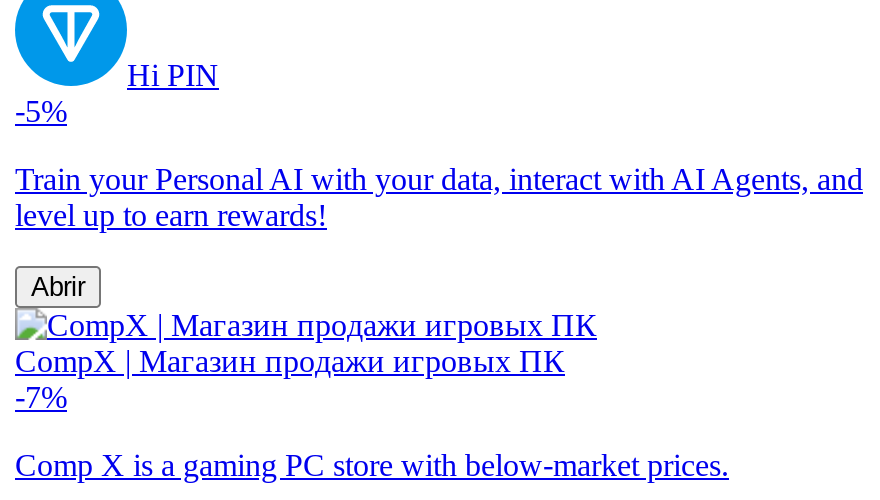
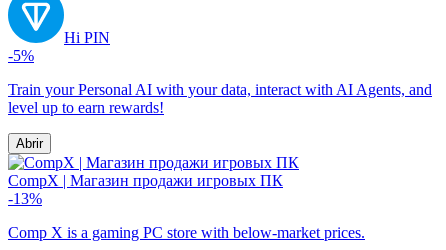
- -7%
+ -13%
